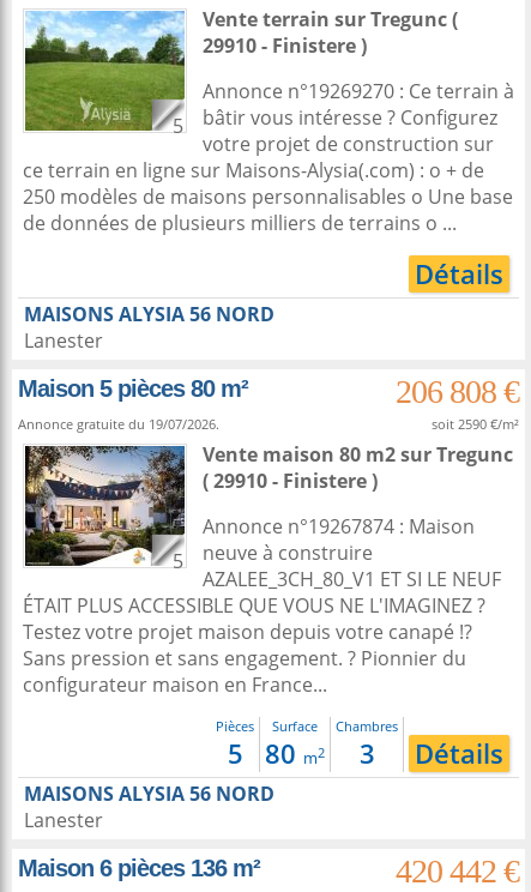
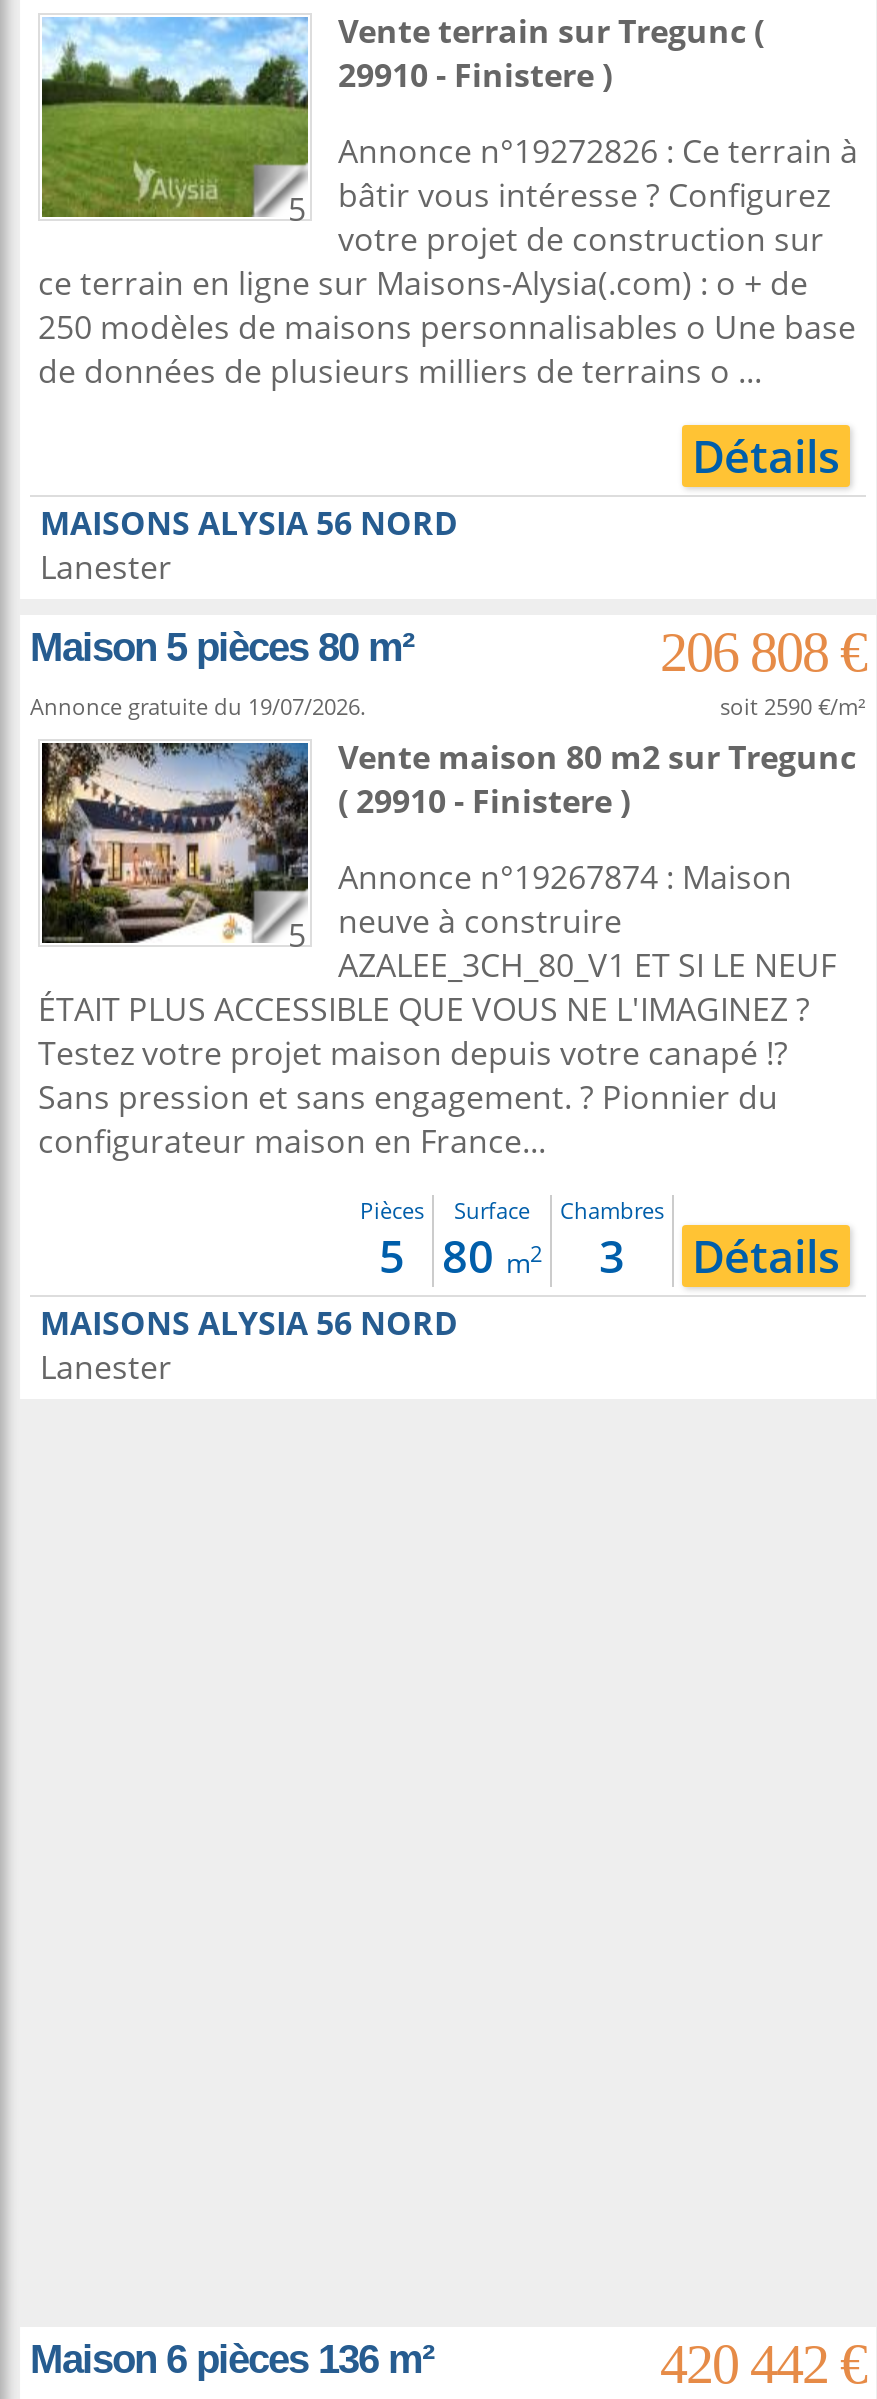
- Annonce n°19269270 : Ce terrain à
+ Annonce n°19272826 : Ce terrain à
